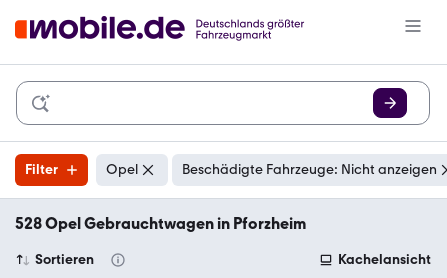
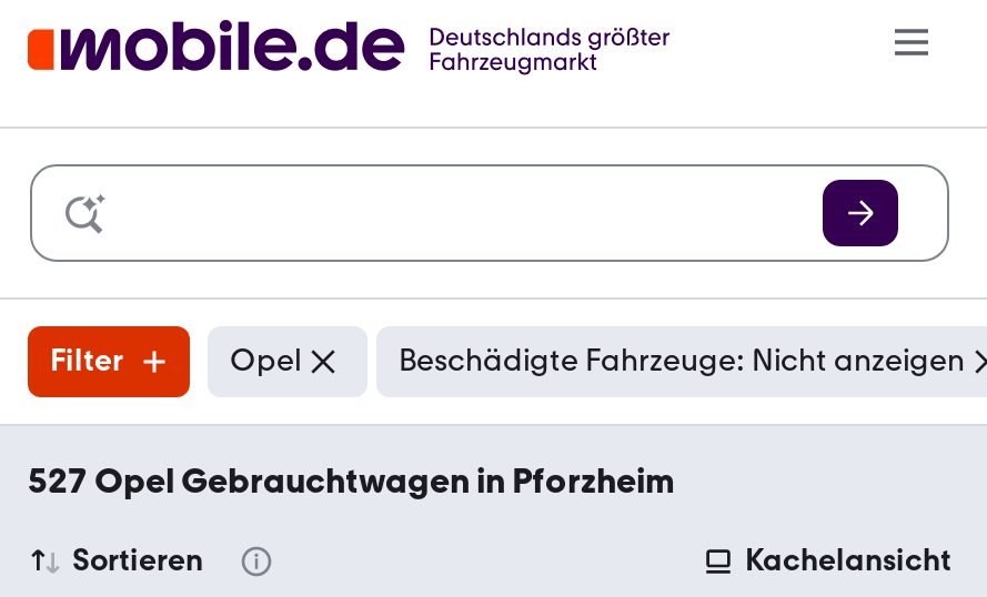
- 528 Opel Gebrauchtwagen in Pforzheim
+ 527 Opel Gebrauchtwagen in Pforzheim
